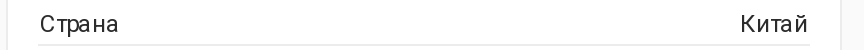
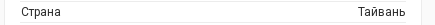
- Китай
+ Тайвань
